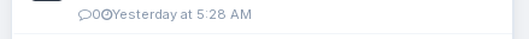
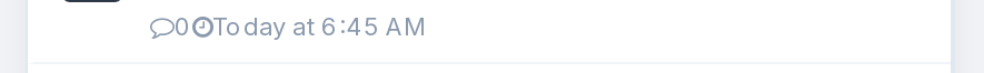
- Yesterday at 5:28 AM
+ Today at 6:45 AM
